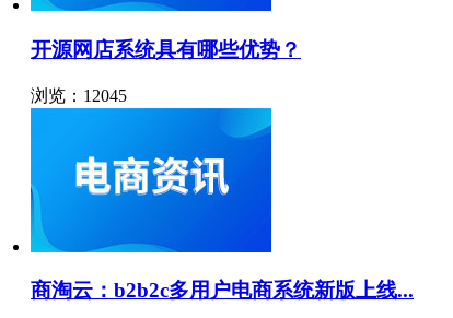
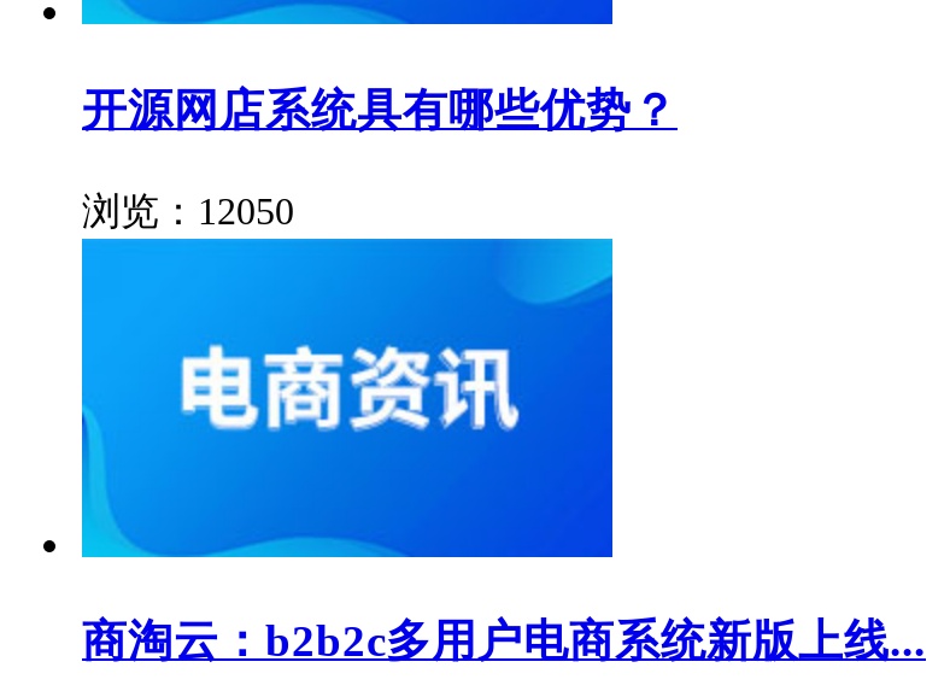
- 浏览：12045
+ 浏览：12050
